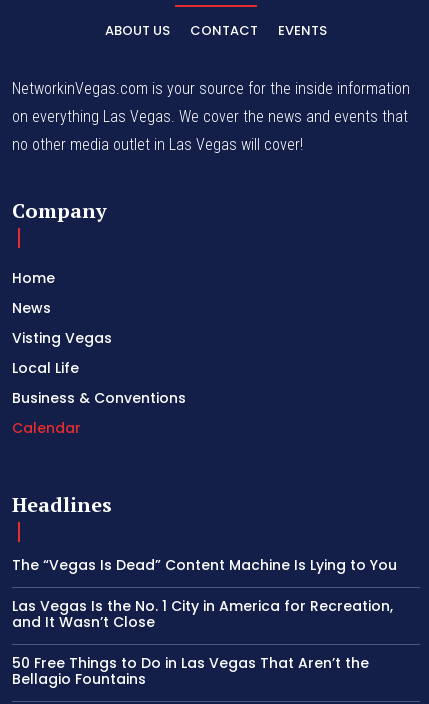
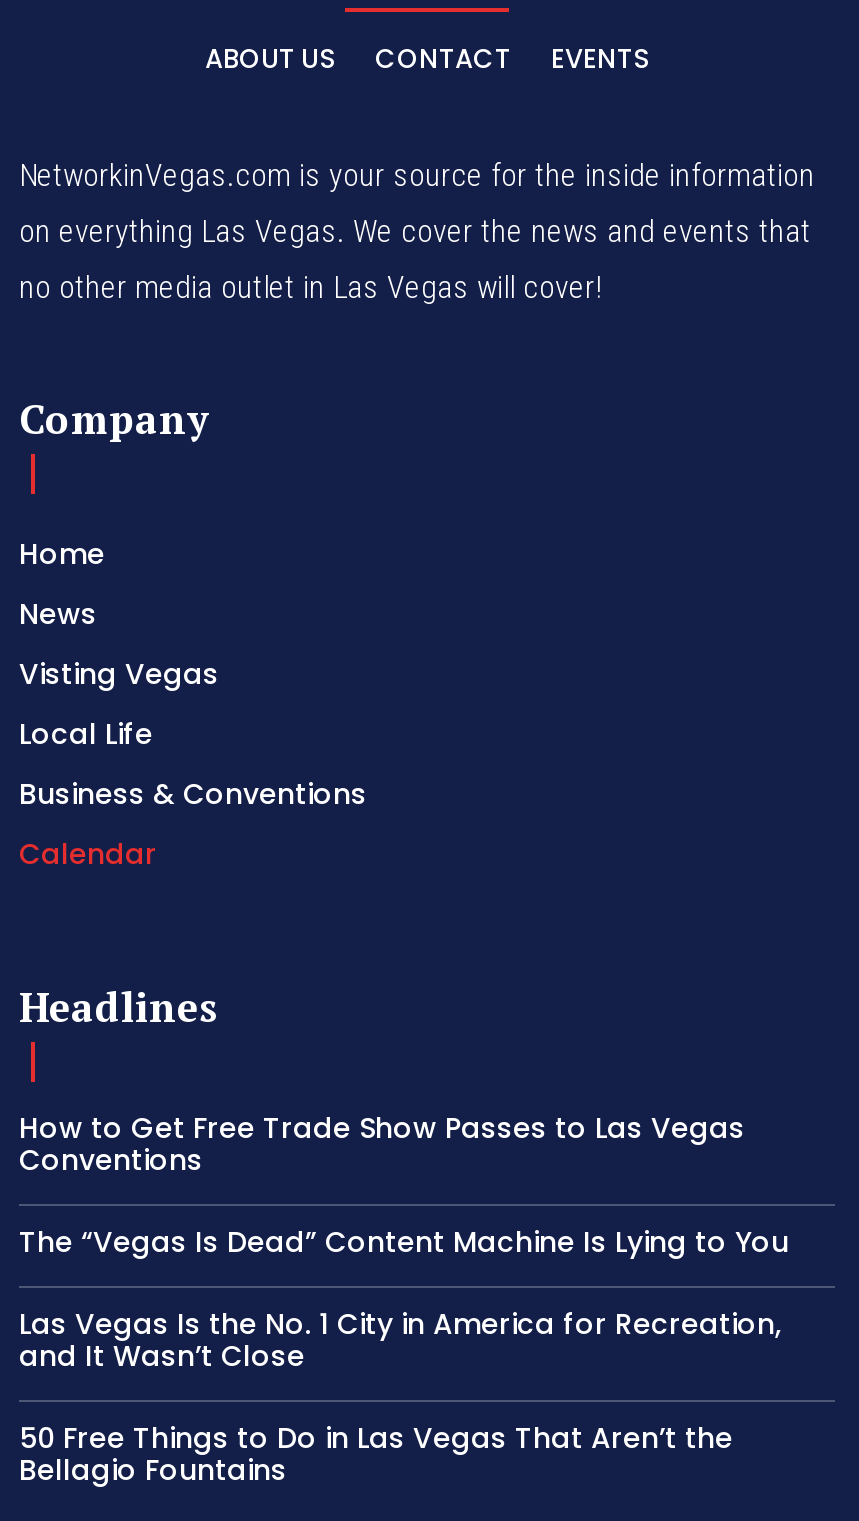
+ How to Get Free Trade Show Passes to Las Vegas
+ Conventions
